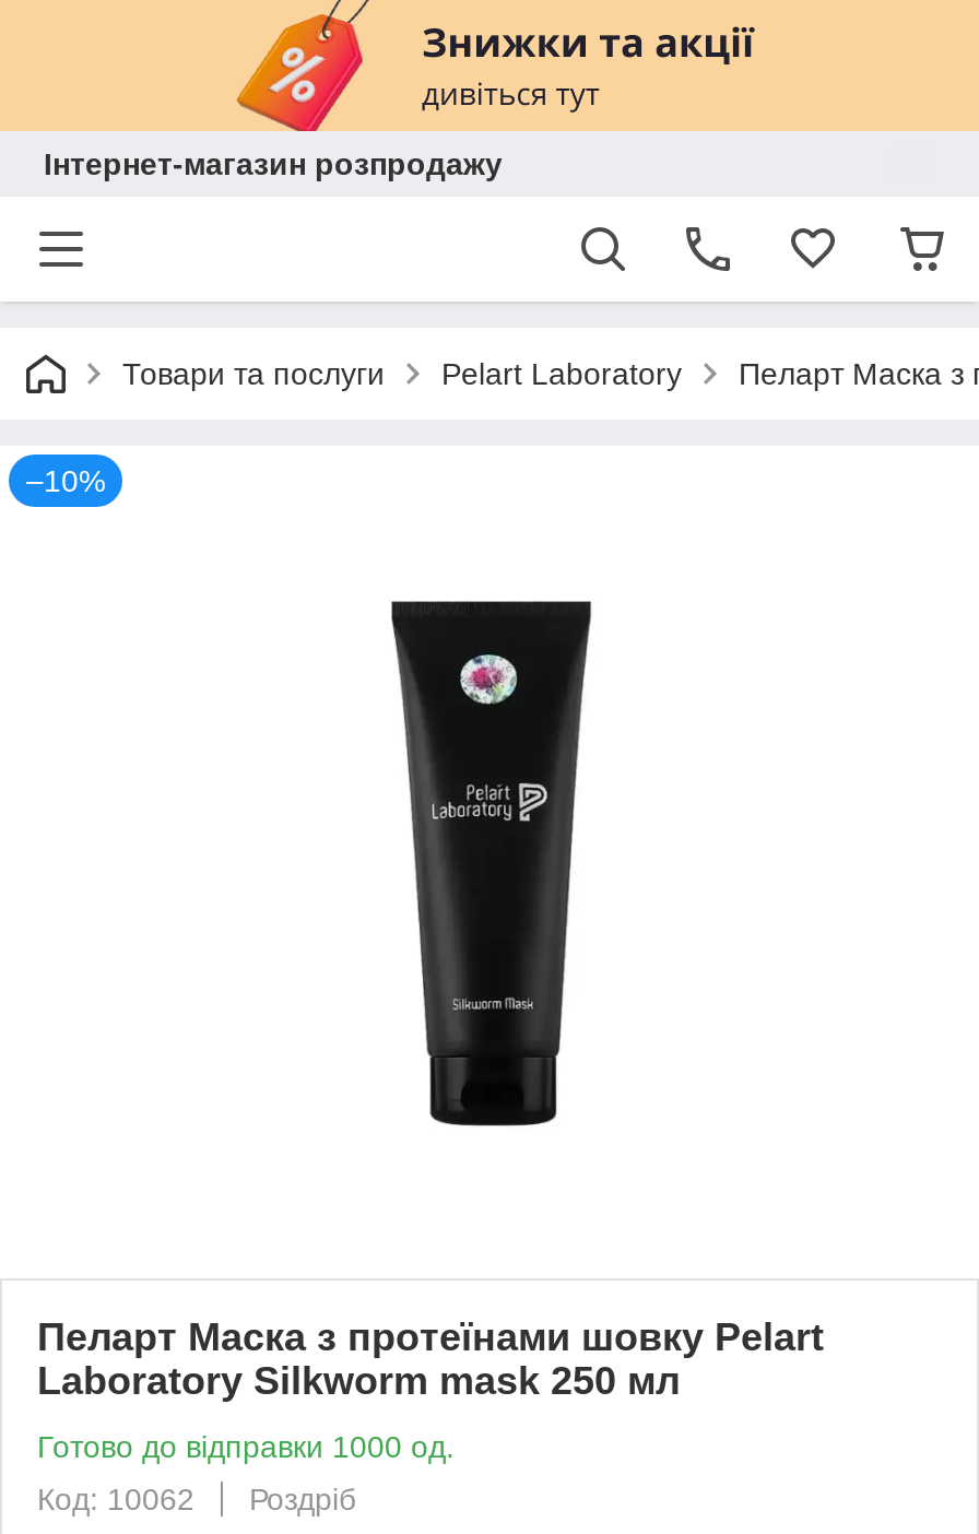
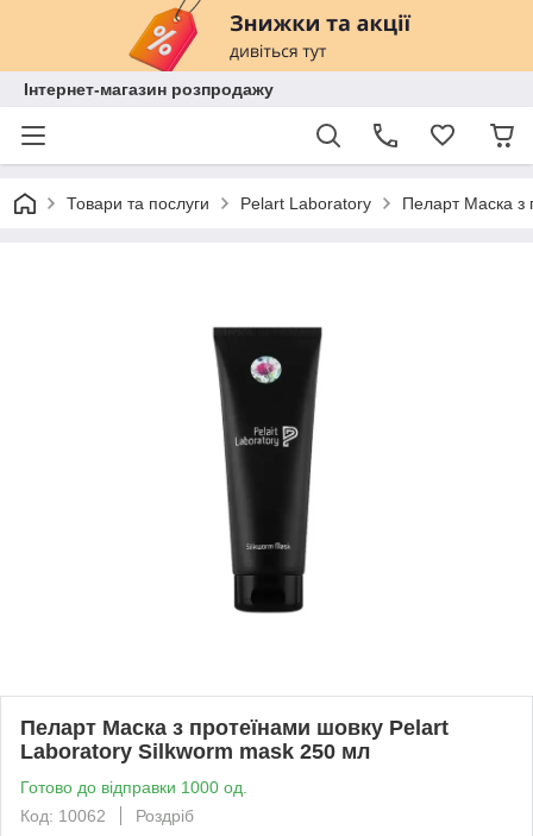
- –10%
